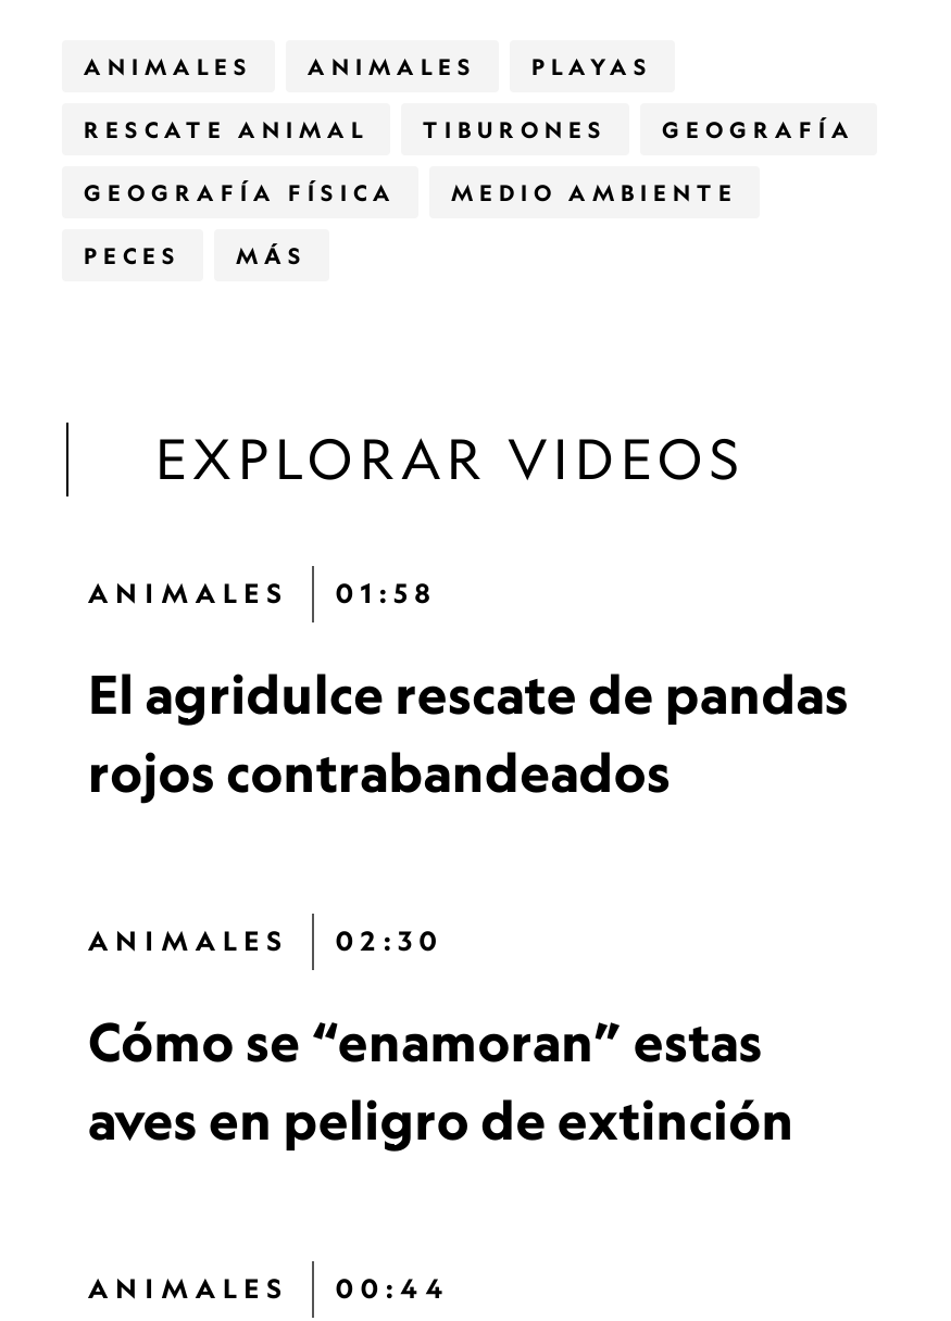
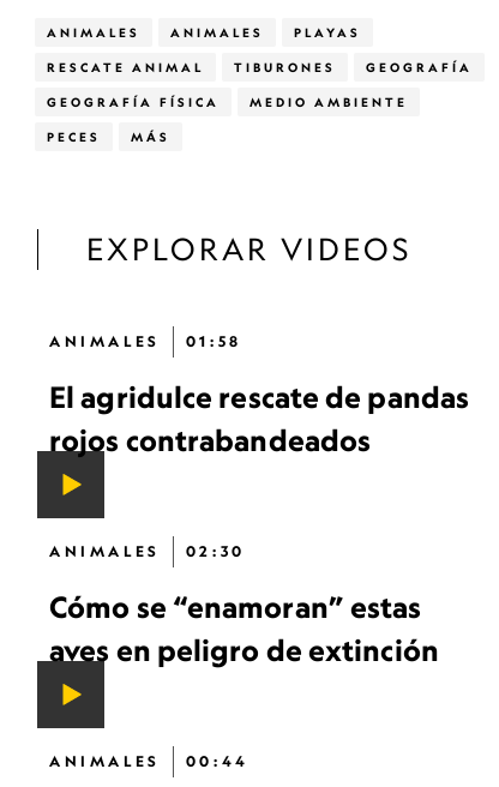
+ [image]

+ [image]
